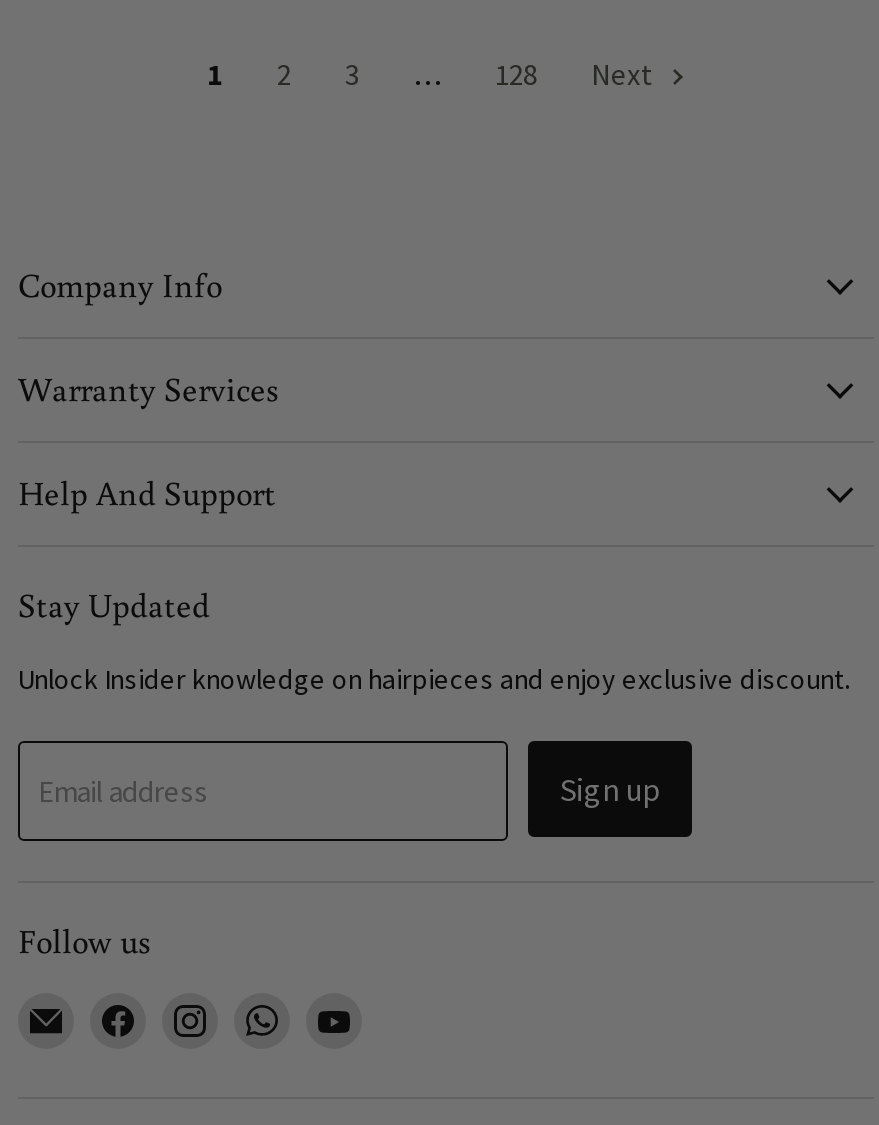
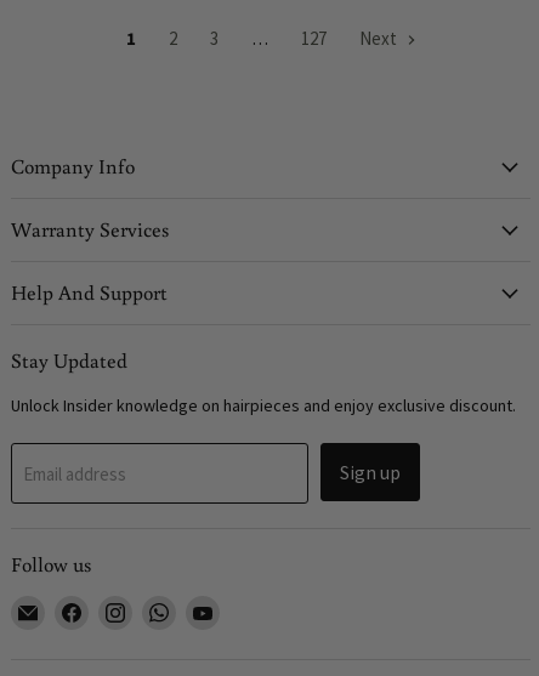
- 128
+ 127
